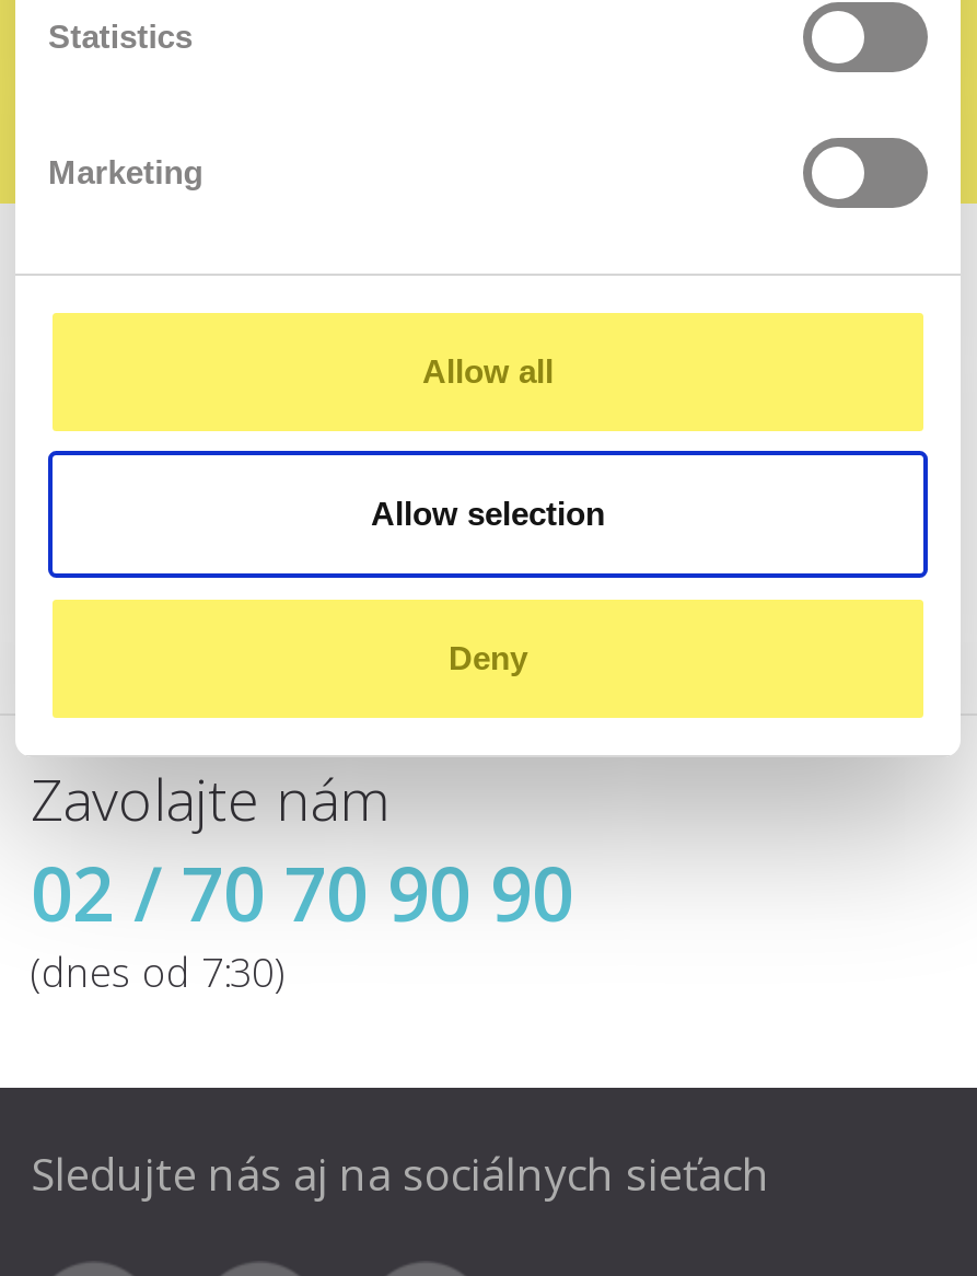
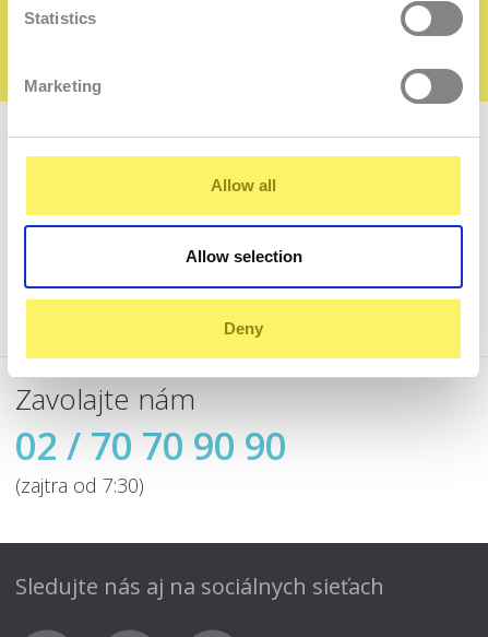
- (dnes od 7:30)
+ (zajtra od 7:30)
